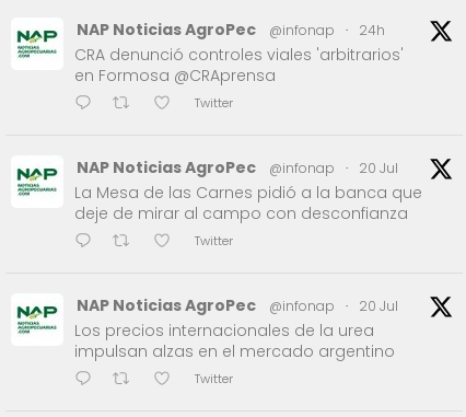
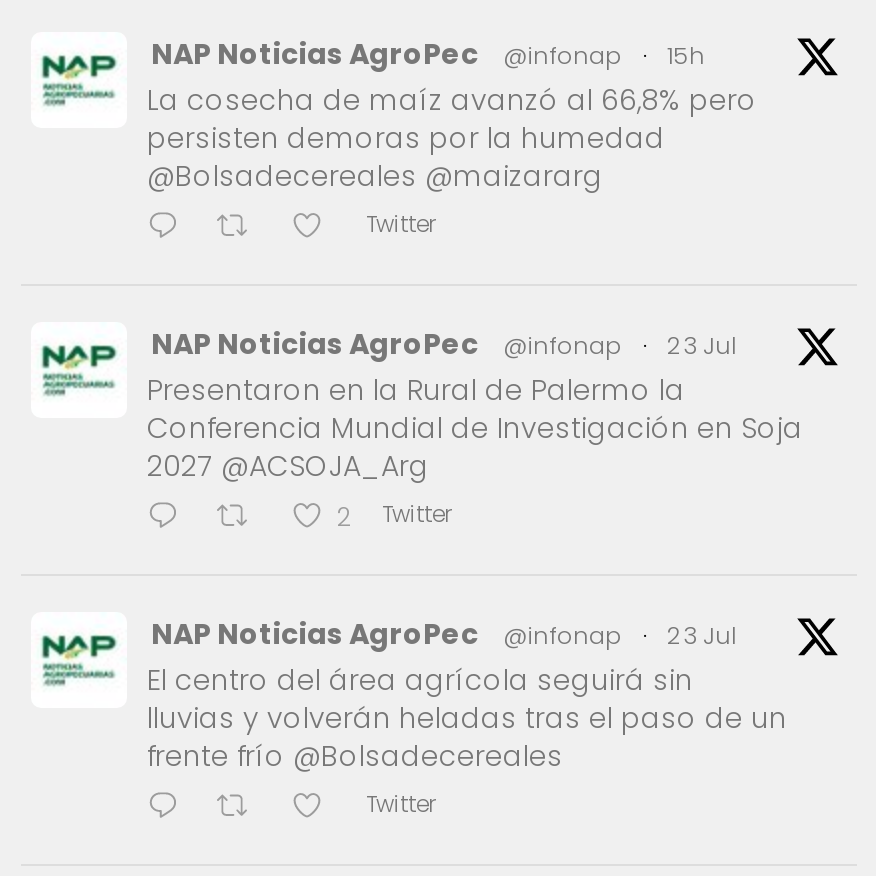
- 24h
- CRA denunció controles viales 'arbitrarios'
- en Formosa @CRAprensa
+ 15h
+ La cosecha de maíz avanzó al 66,8% pero
+ persisten demoras por la humedad
+ @Bolsadecereales @maizararg

- 20 Jul
- La Mesa de las Carnes pidió a la banca que
- deje de mirar al campo con desconfianza
+ 23 Jul
+ Presentaron en la Rural de Palermo la
+ Conferencia Mundial de Investigación en Soja
+ 2027 @ACSOJA_Arg
+ 2

- 20 Jul
- Los precios internacionales de la urea
- impulsan alzas en el mercado argentino
+ 23 Jul
+ El centro del área agrícola seguirá sin
+ lluvias y volverán heladas tras el paso de un
+ frente frío @Bolsadecereales
